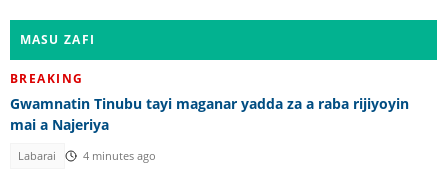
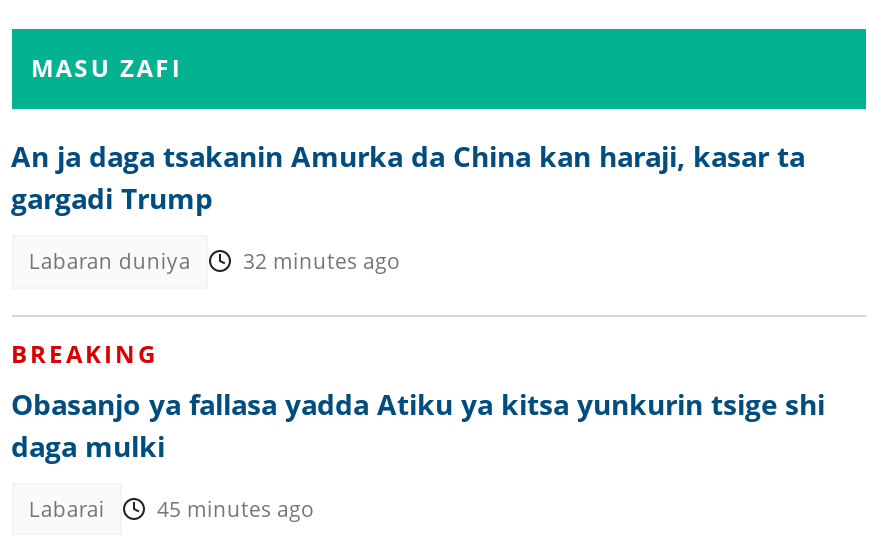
+ An ja daga tsakanin Amurka da China kan haraji, kasar ta
+ gargadi Trump
+ Labaran duniya
+ 32 minutes ago

- Gwamnatin Tinubu tayi maganar yadda za a raba rijiyoyin
- mai a Najeriya
+ Obasanjo ya fallasa yadda Atiku ya kitsa yunkurin tsige shi
+ daga mulki

- Labarai 4 minutes ago
+ Labarai 45 minutes ago
